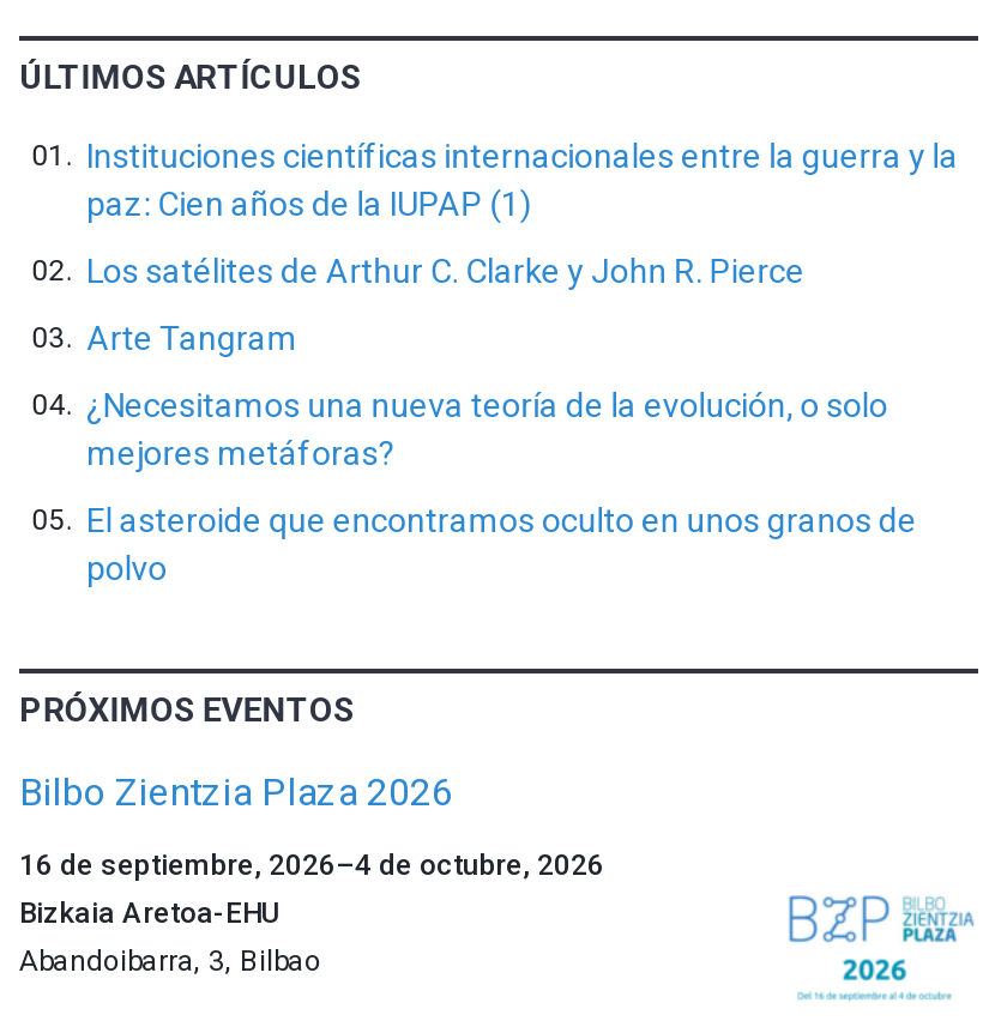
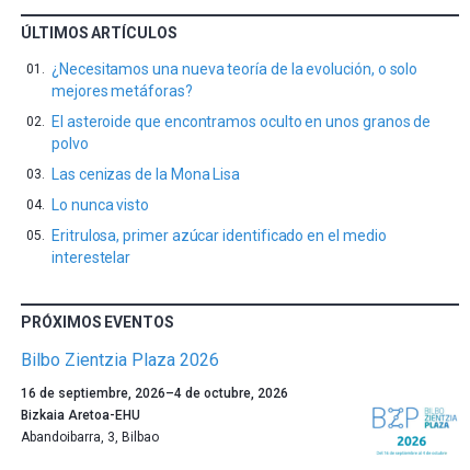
- Instituciones científicas internacionales entre la guerra y la
- paz: Cien años de la IUPAP (1)
- Los satélites de Arthur C. Clarke y John R. Pierce
- Arte Tangram

moved up: ¿Necesitamos una nueva teoría de la evolución, o solo | mejores metáforas? | El asteroide que encontramos oculto en unos granos de | polvo

+ Las cenizas de la Mona Lisa
+ Lo nunca visto
+ Eritrulosa, primer azúcar identificado en el medio
+ interestelar
